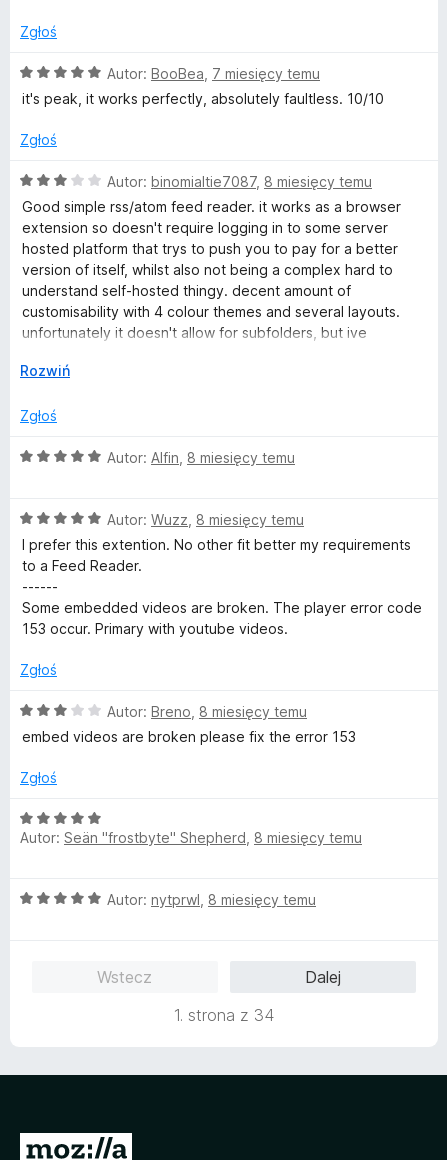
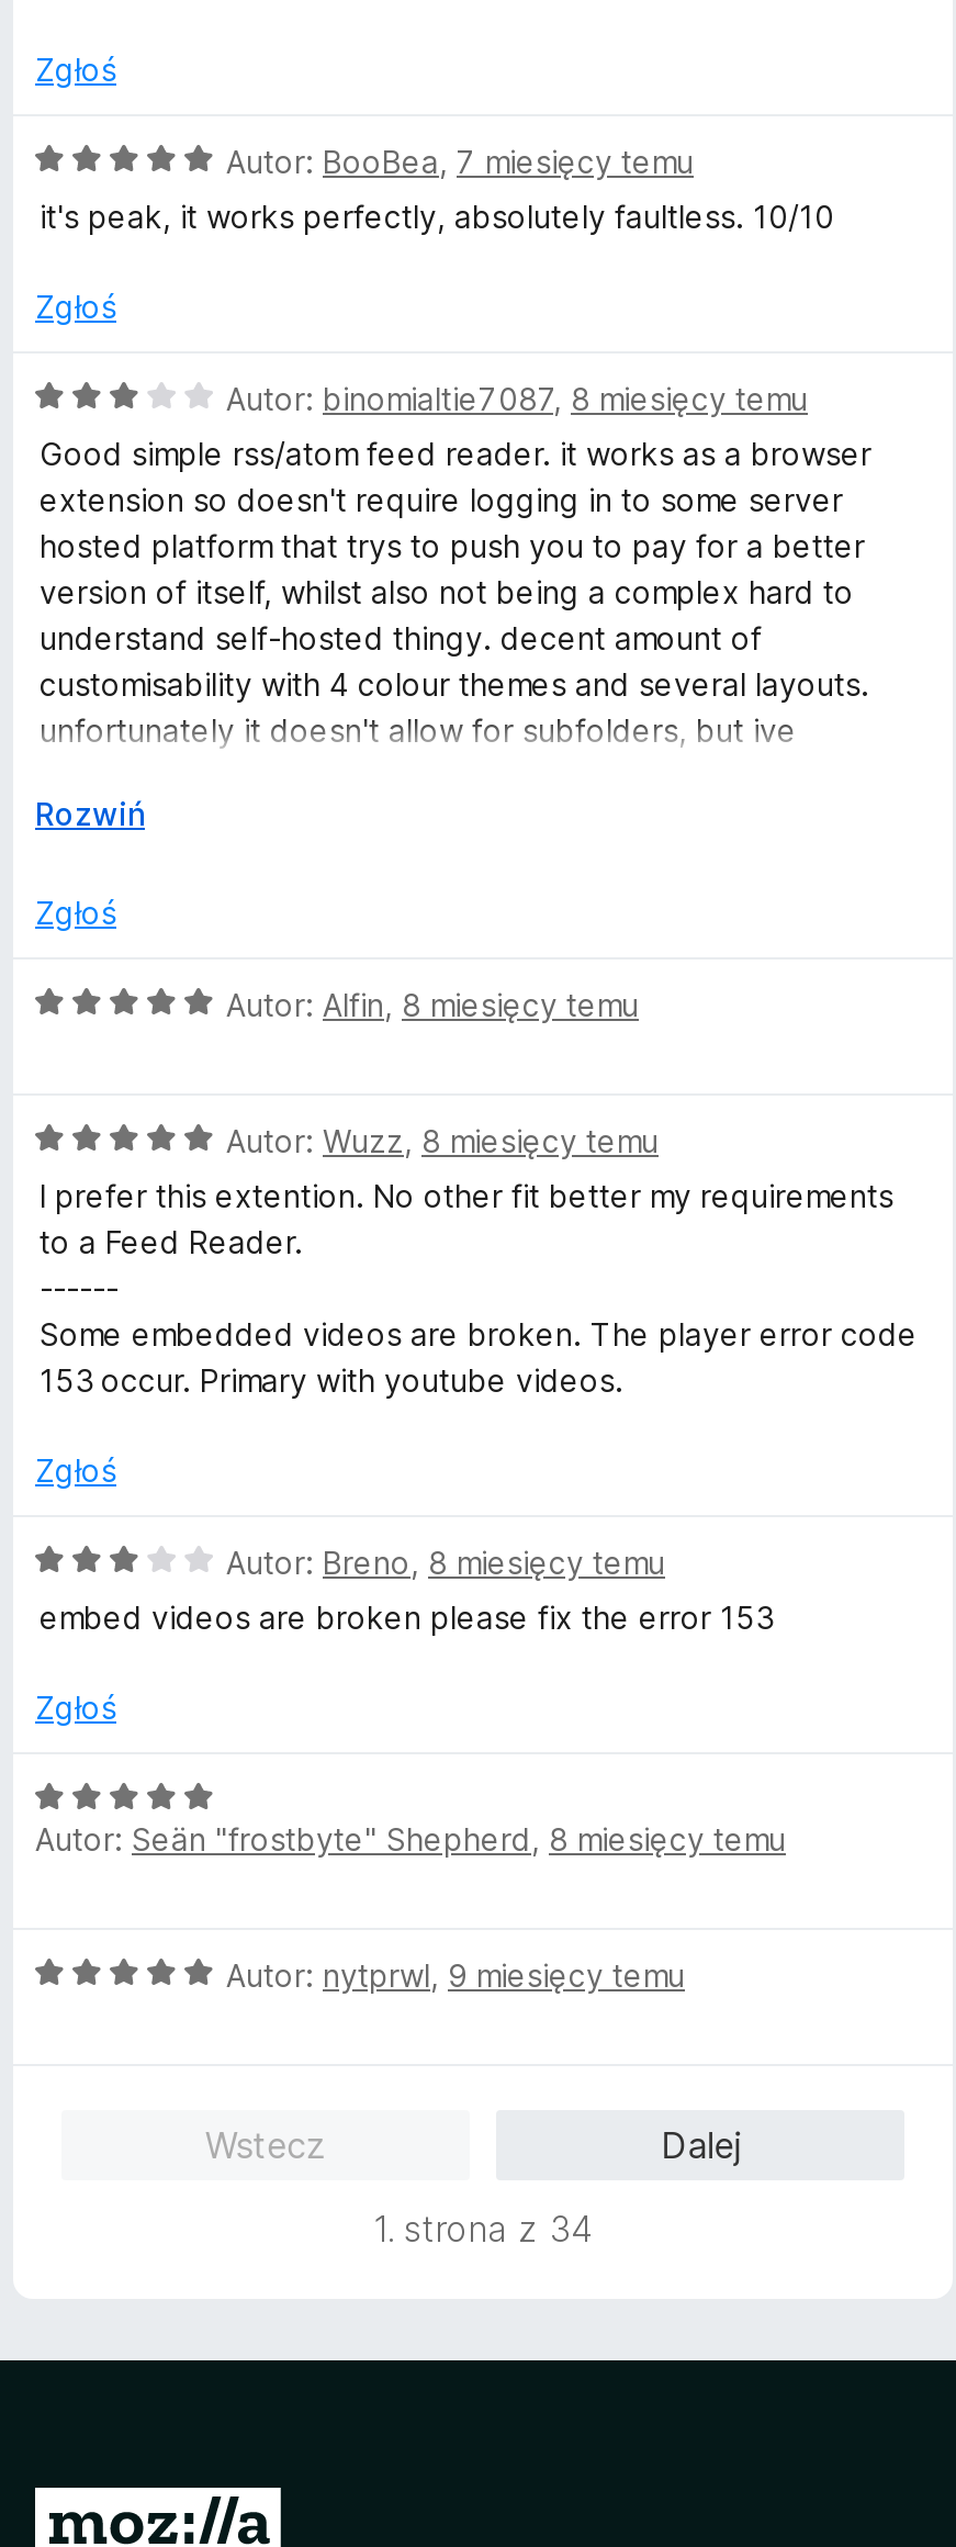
- Autor: nytprwl, 8 miesięcy temu
+ Autor: nytprwl, 9 miesięcy temu
